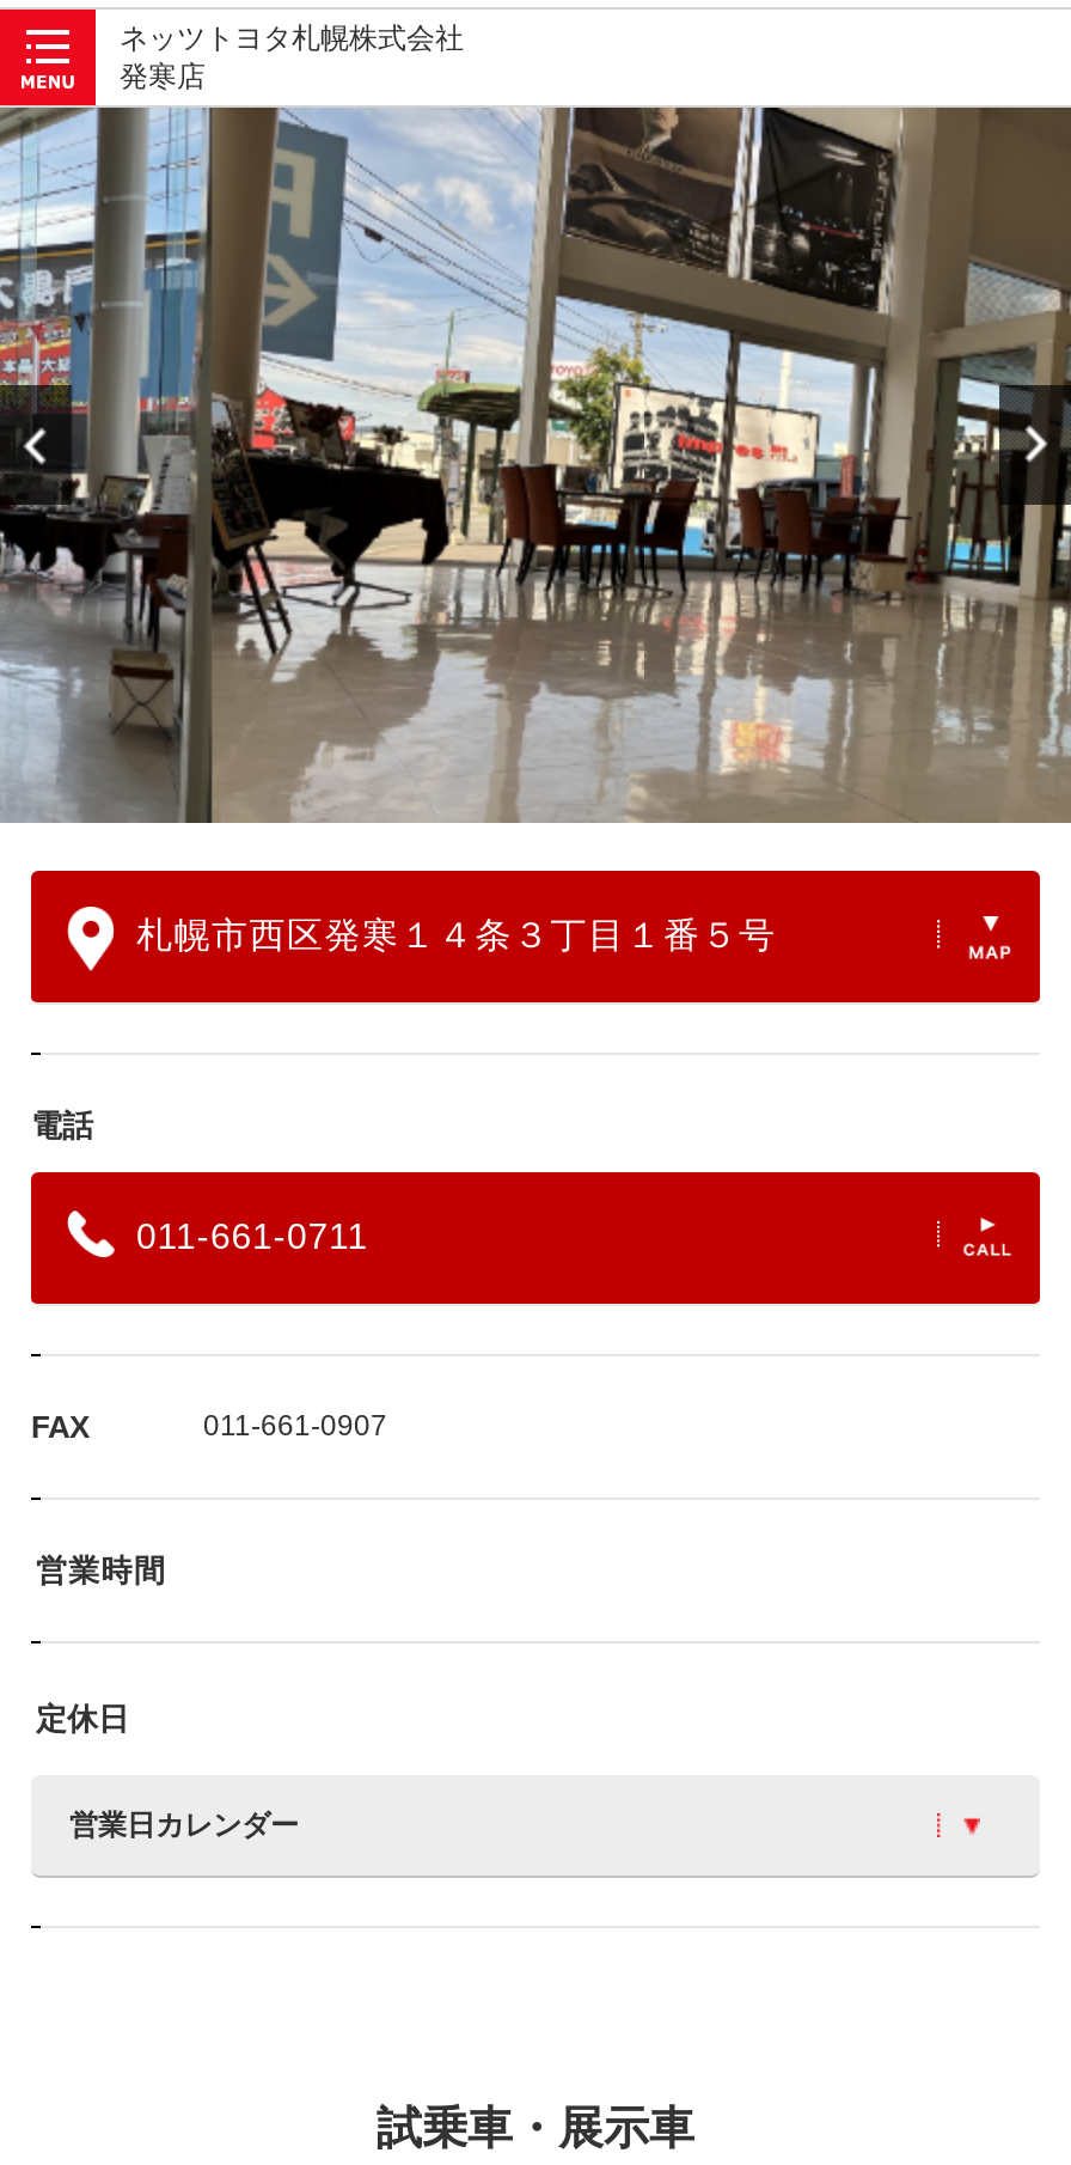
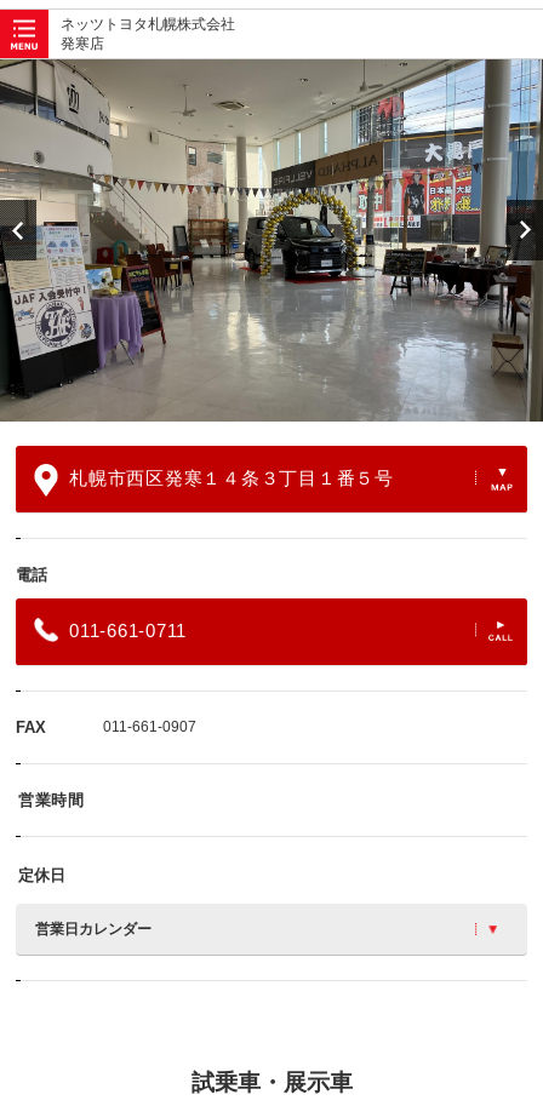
- [image]
+ [image]
